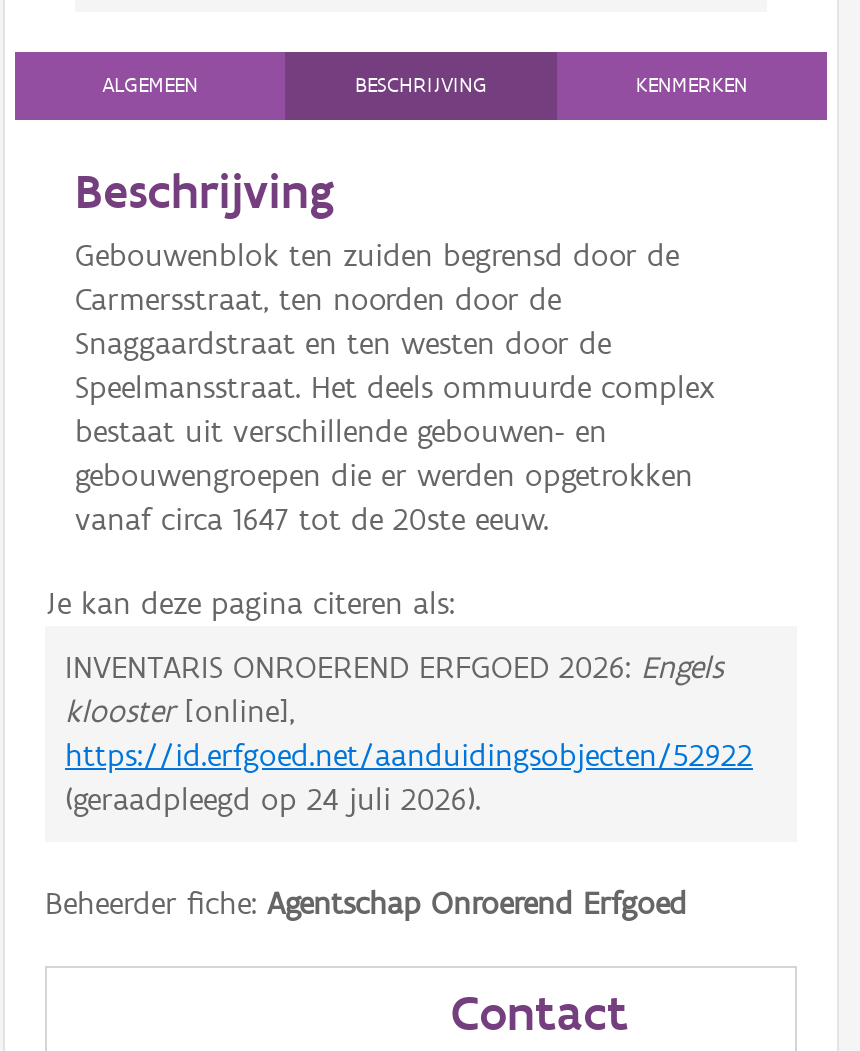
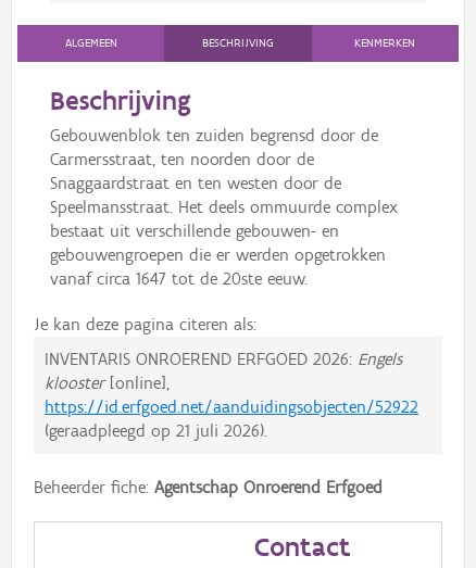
- (geraadpleegd op 24 juli 2026).
+ (geraadpleegd op 21 juli 2026).
